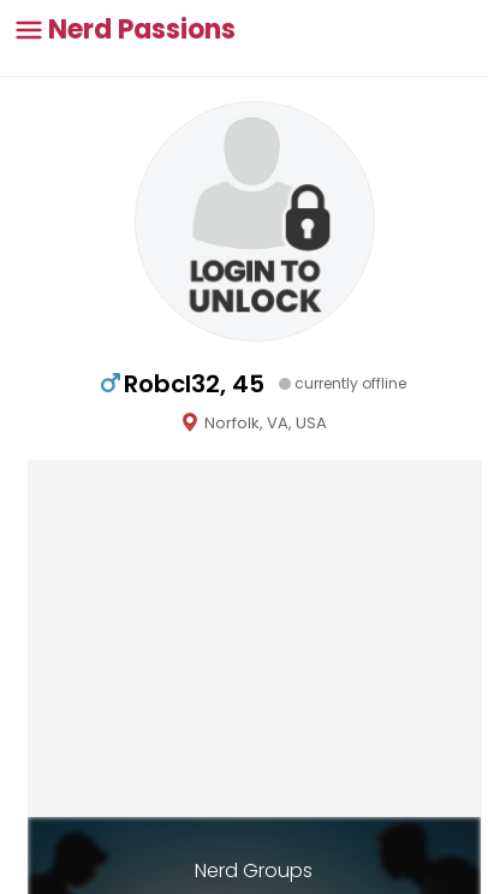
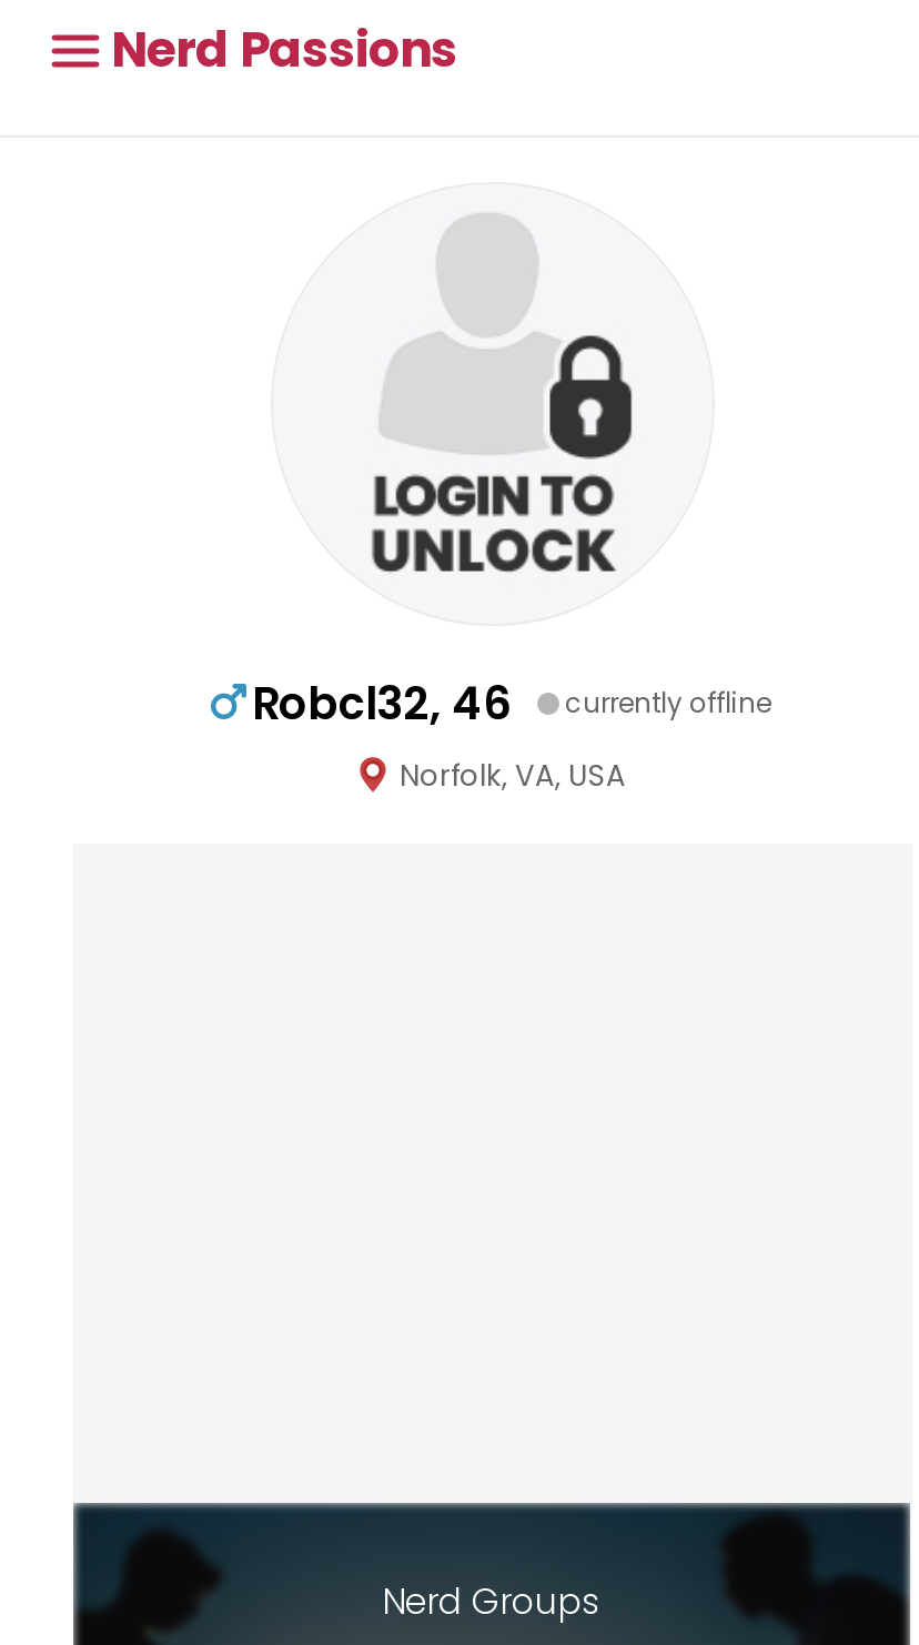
- Robcl32, 45 currently offline
+ Robcl32, 46 currently offline
